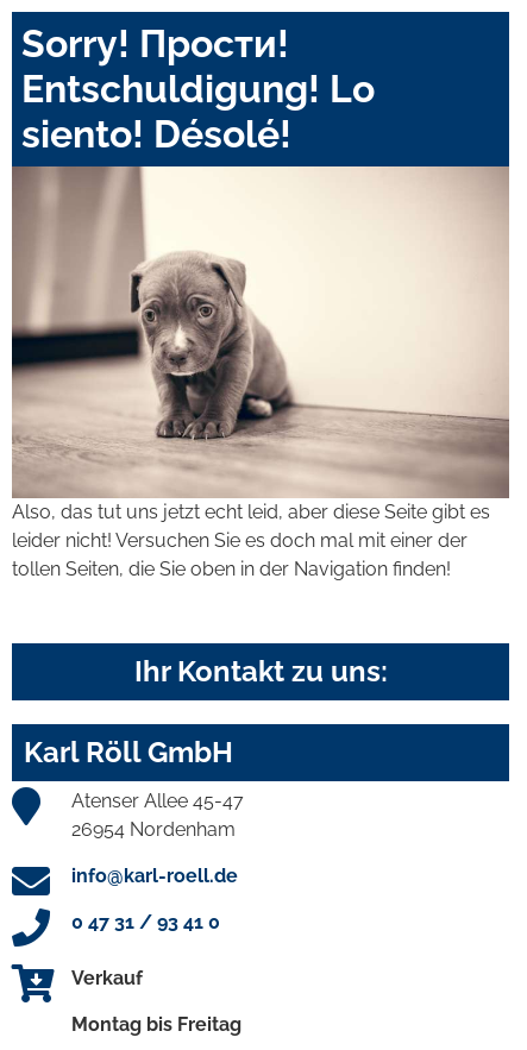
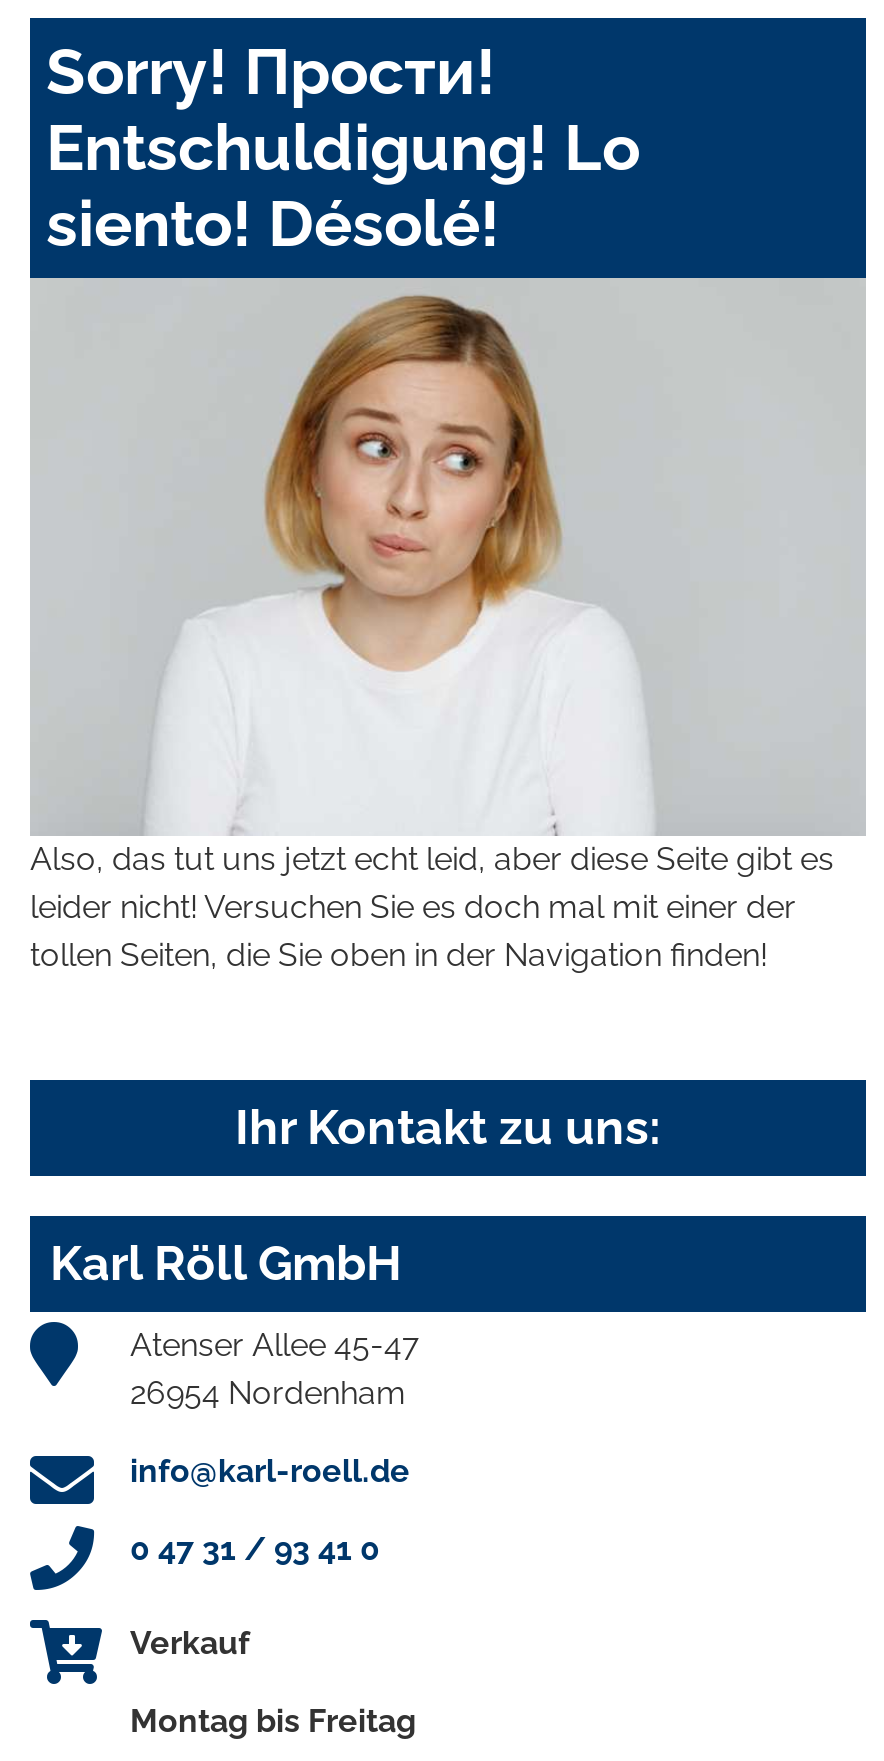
- [image]
+ [image]
